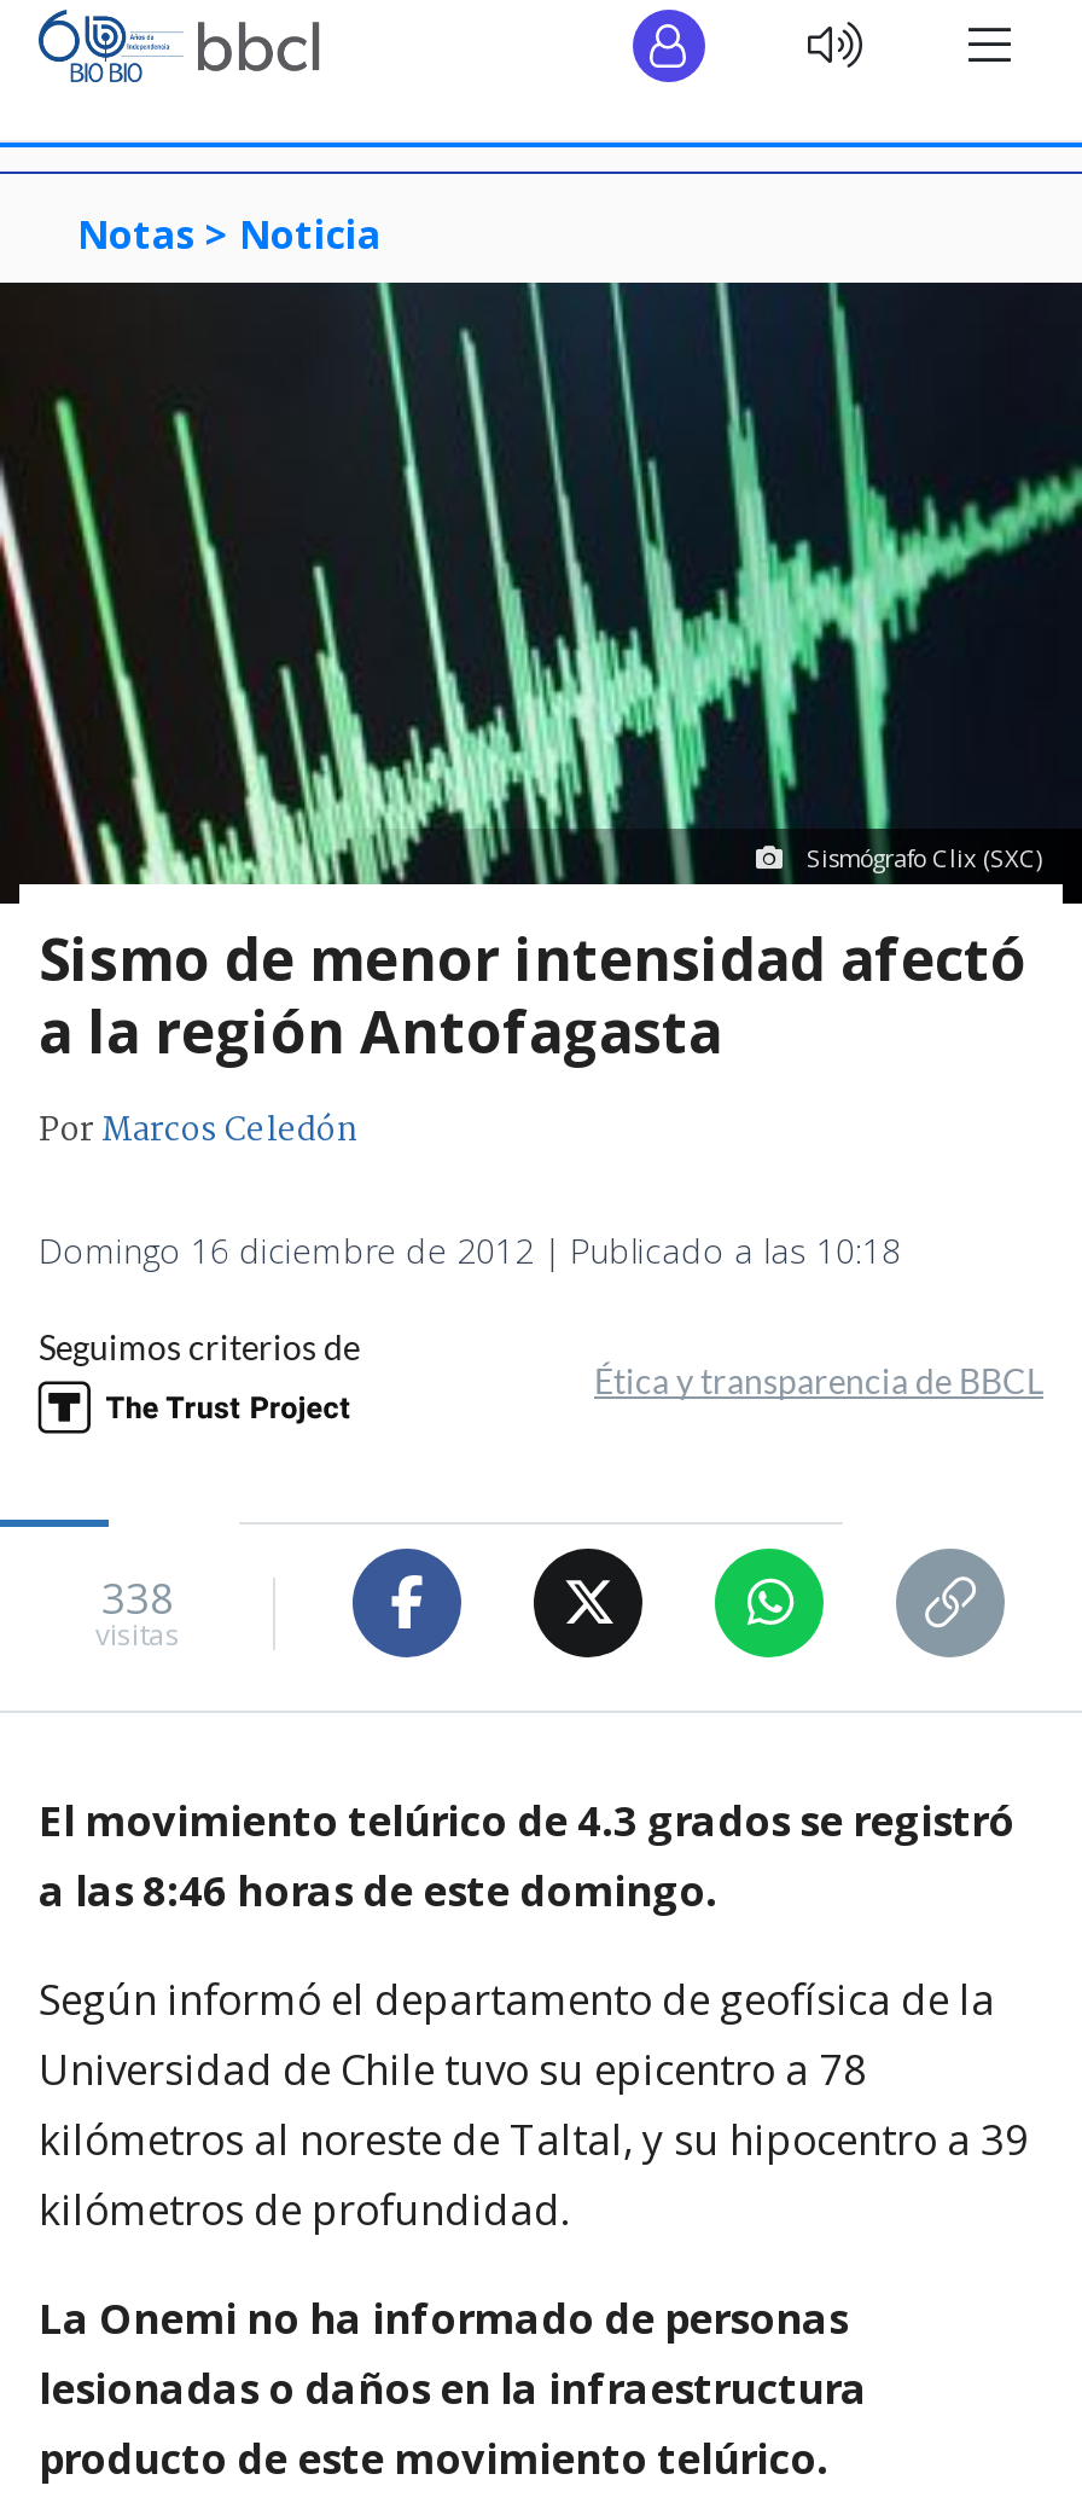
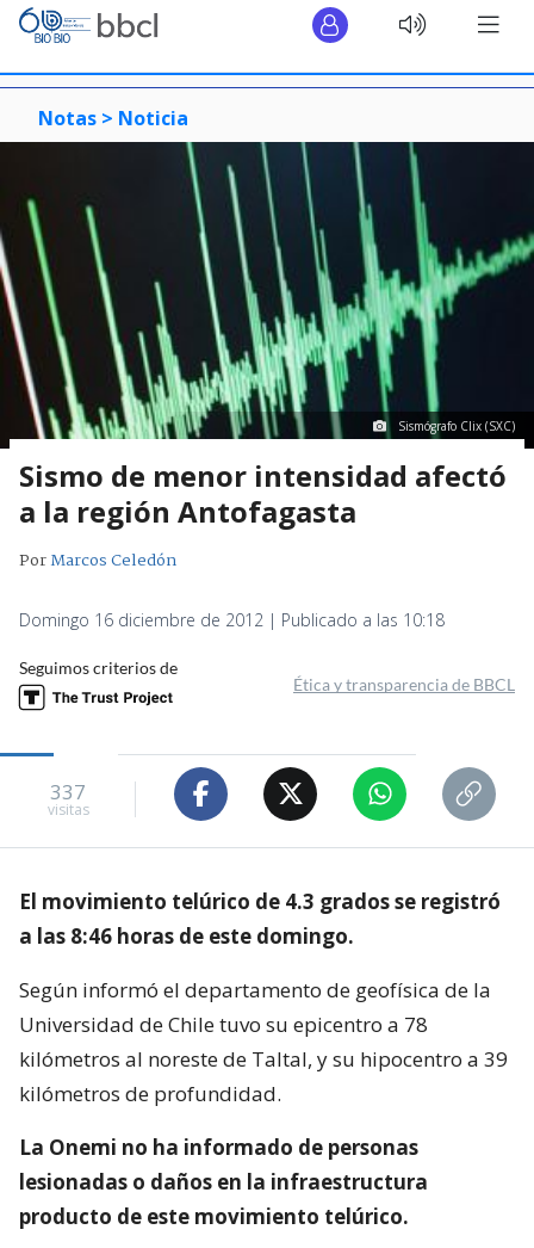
- 338
+ 337
